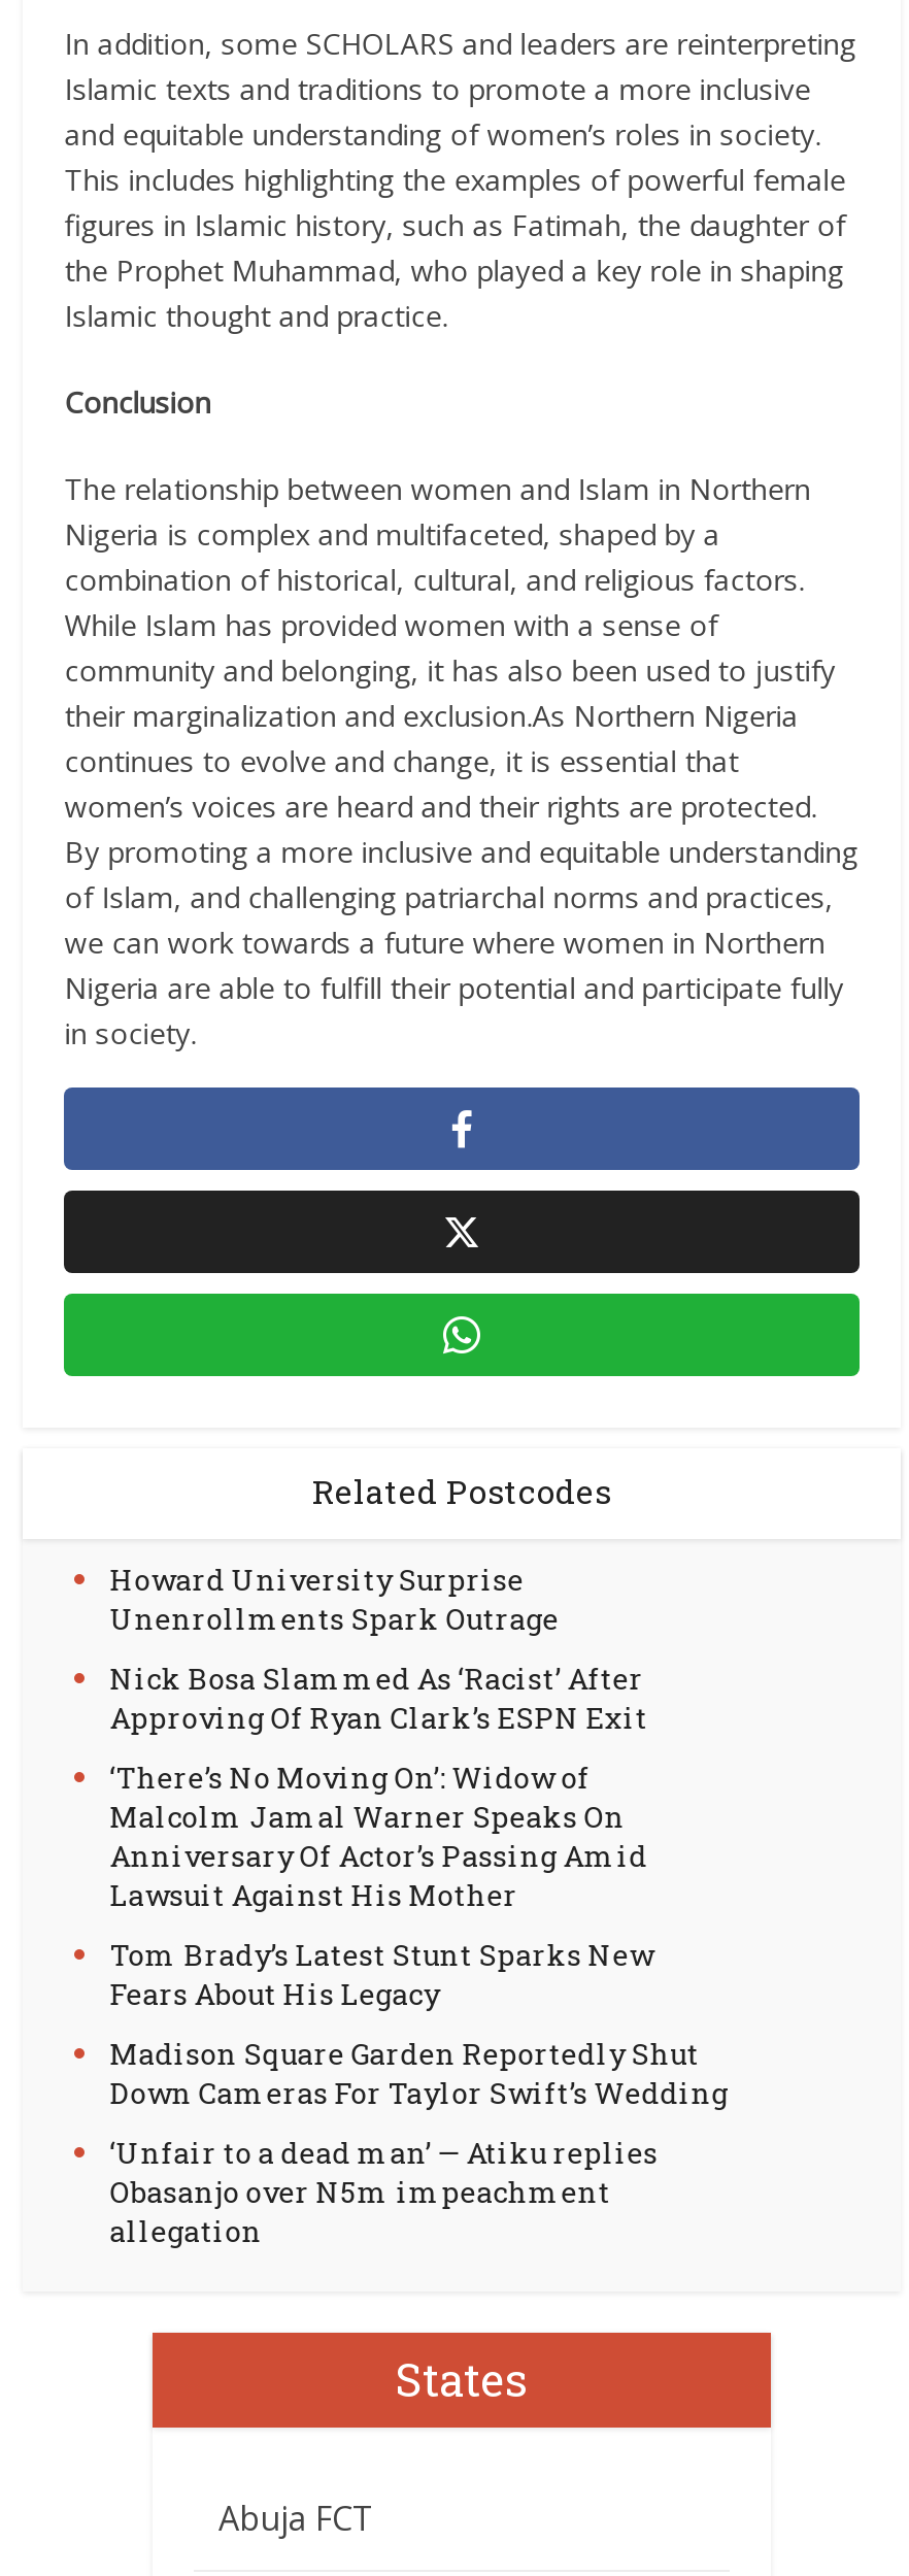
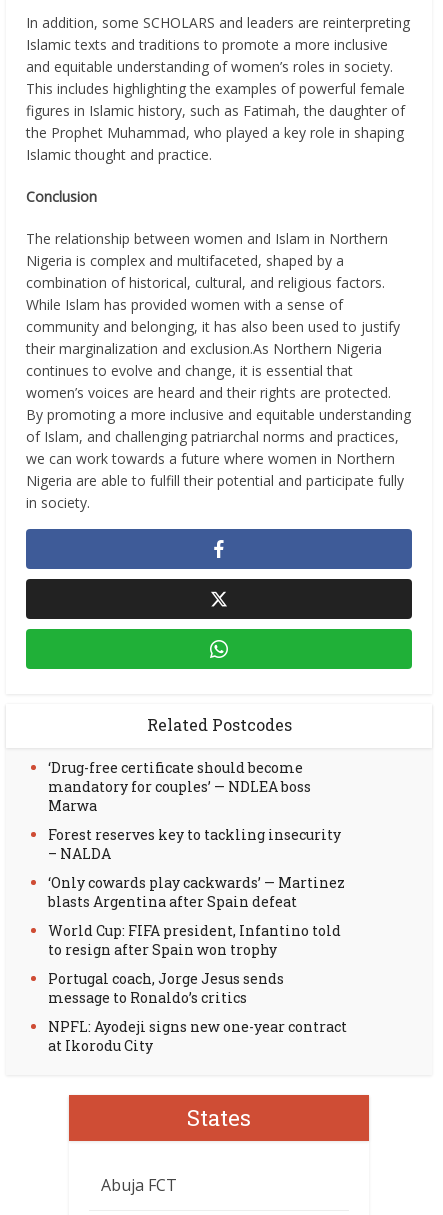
- Howard University Surprise
- Unenrollments Spark Outrage
+ ‘Drug-free certificate should become
+ mandatory for couples’ — NDLEA boss
+ Marwa

- Nick Bosa Slammed As ‘Racist’ After
- Approving Of Ryan Clark’s ESPN Exit
+ Forest reserves key to tackling insecurity
+ – NALDA

- ‘There’s No Moving On’: Widow of
- Malcolm Jamal Warner Speaks On
- Anniversary Of Actor’s Passing Amid
- Lawsuit Against His Mother
+ ‘Only cowards play cackwards’ — Martinez
+ blasts Argentina after Spain defeat

- Tom Brady’s Latest Stunt Sparks New
- Fears About His Legacy
+ World Cup: FIFA president, Infantino told
+ to resign after Spain won trophy

- Madison Square Garden Reportedly Shut
- Down Cameras For Taylor Swift’s Wedding
+ Portugal coach, Jorge Jesus sends
+ message to Ronaldo’s critics

- ‘Unfair to a dead man’ — Atiku replies
- Obasanjo over N5m impeachment
- allegation
+ NPFL: Ayodeji signs new one-year contract
+ at Ikorodu City
